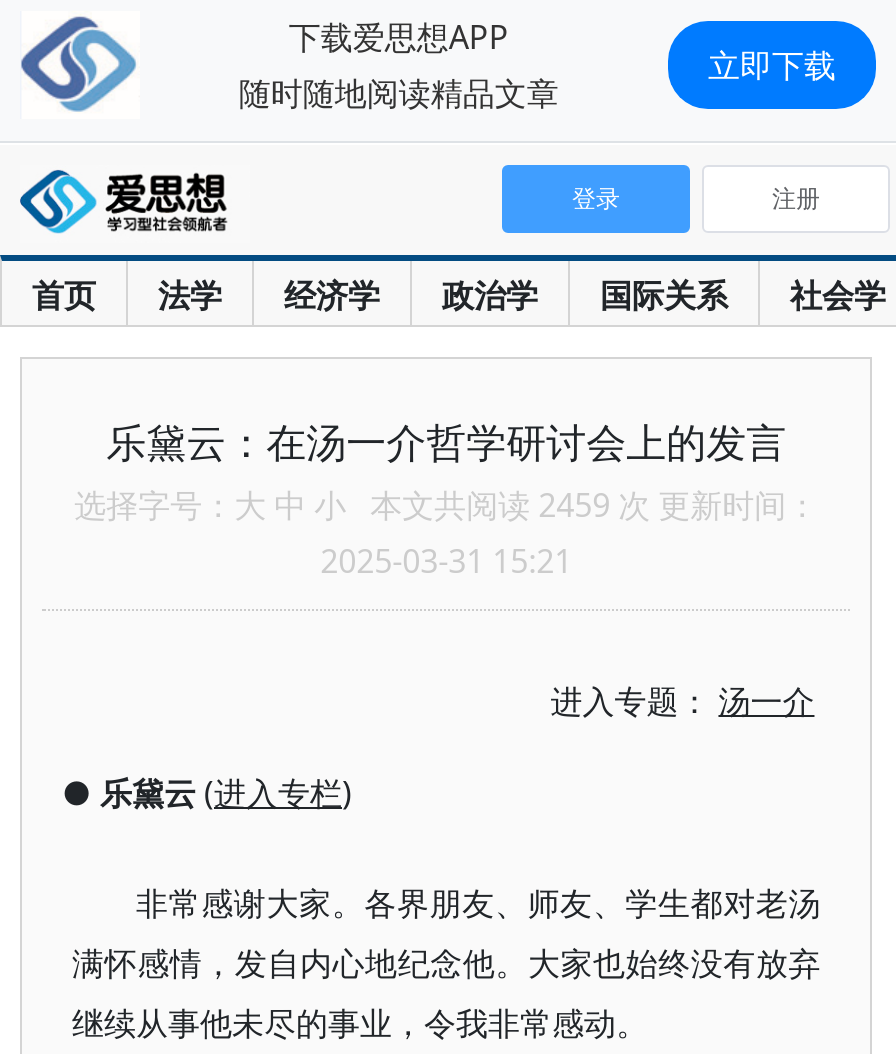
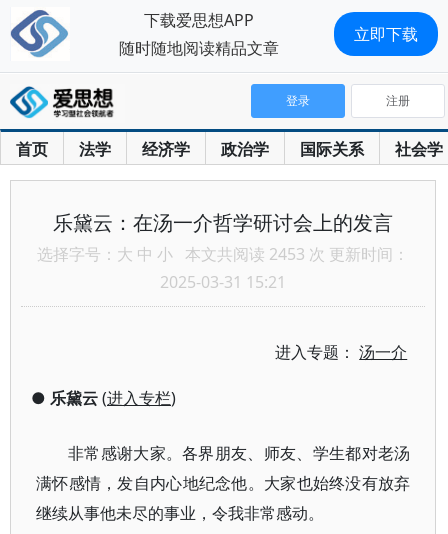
- 选择字号：大 中 小本文共阅读 2459 次 更新时间：
+ 选择字号：大 中 小本文共阅读 2453 次 更新时间：
